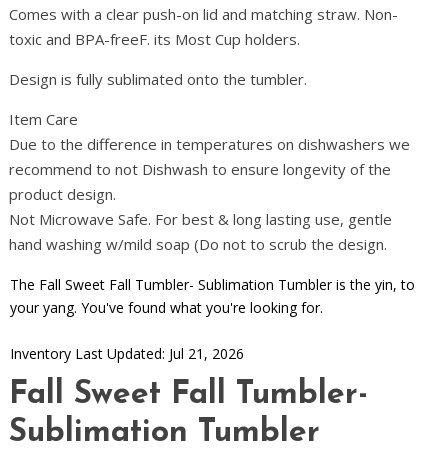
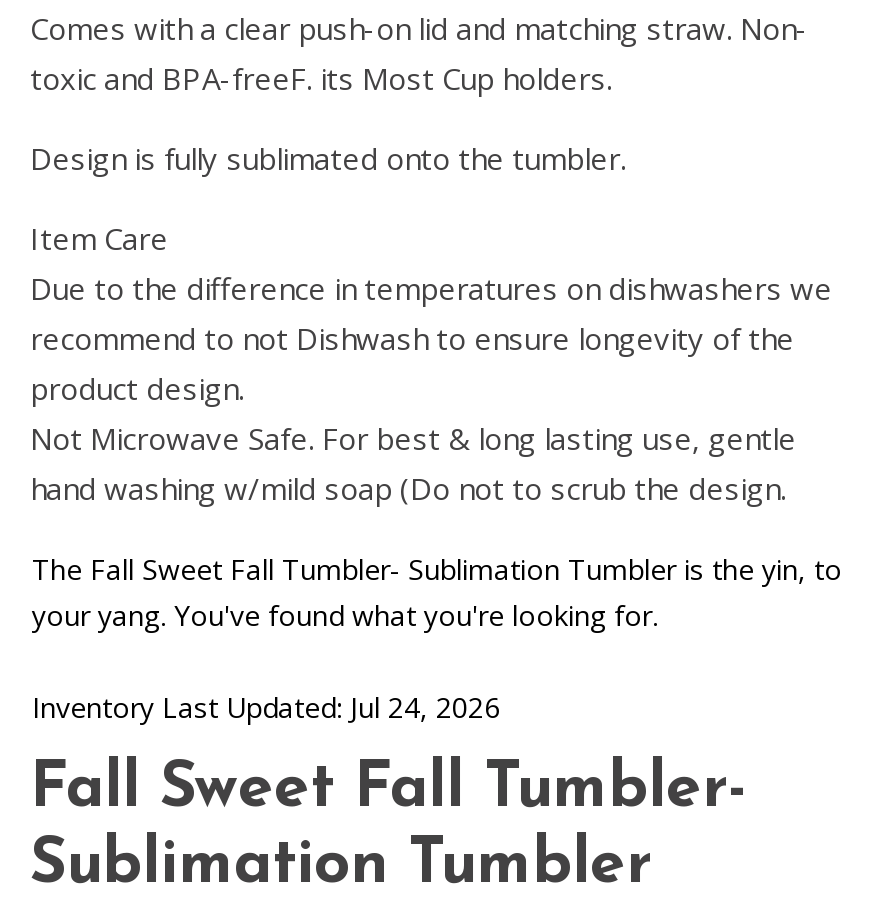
- Inventory Last Updated: Jul 21, 2026
+ Inventory Last Updated: Jul 24, 2026
